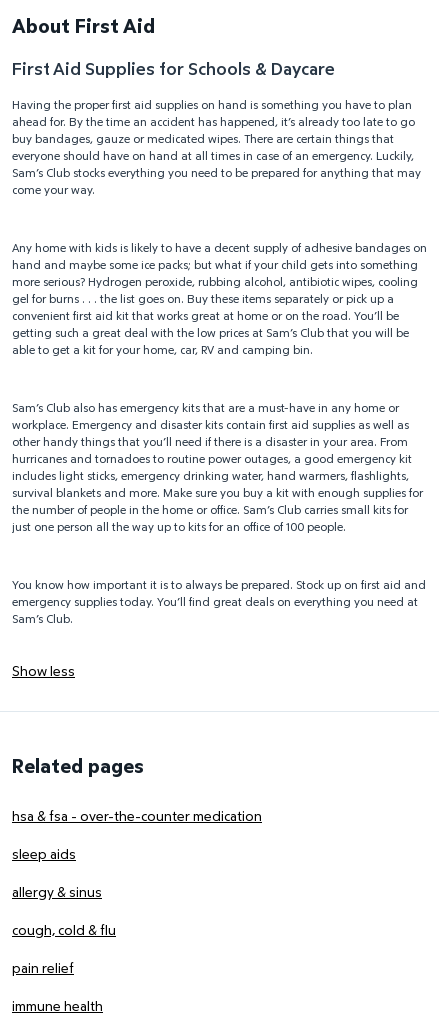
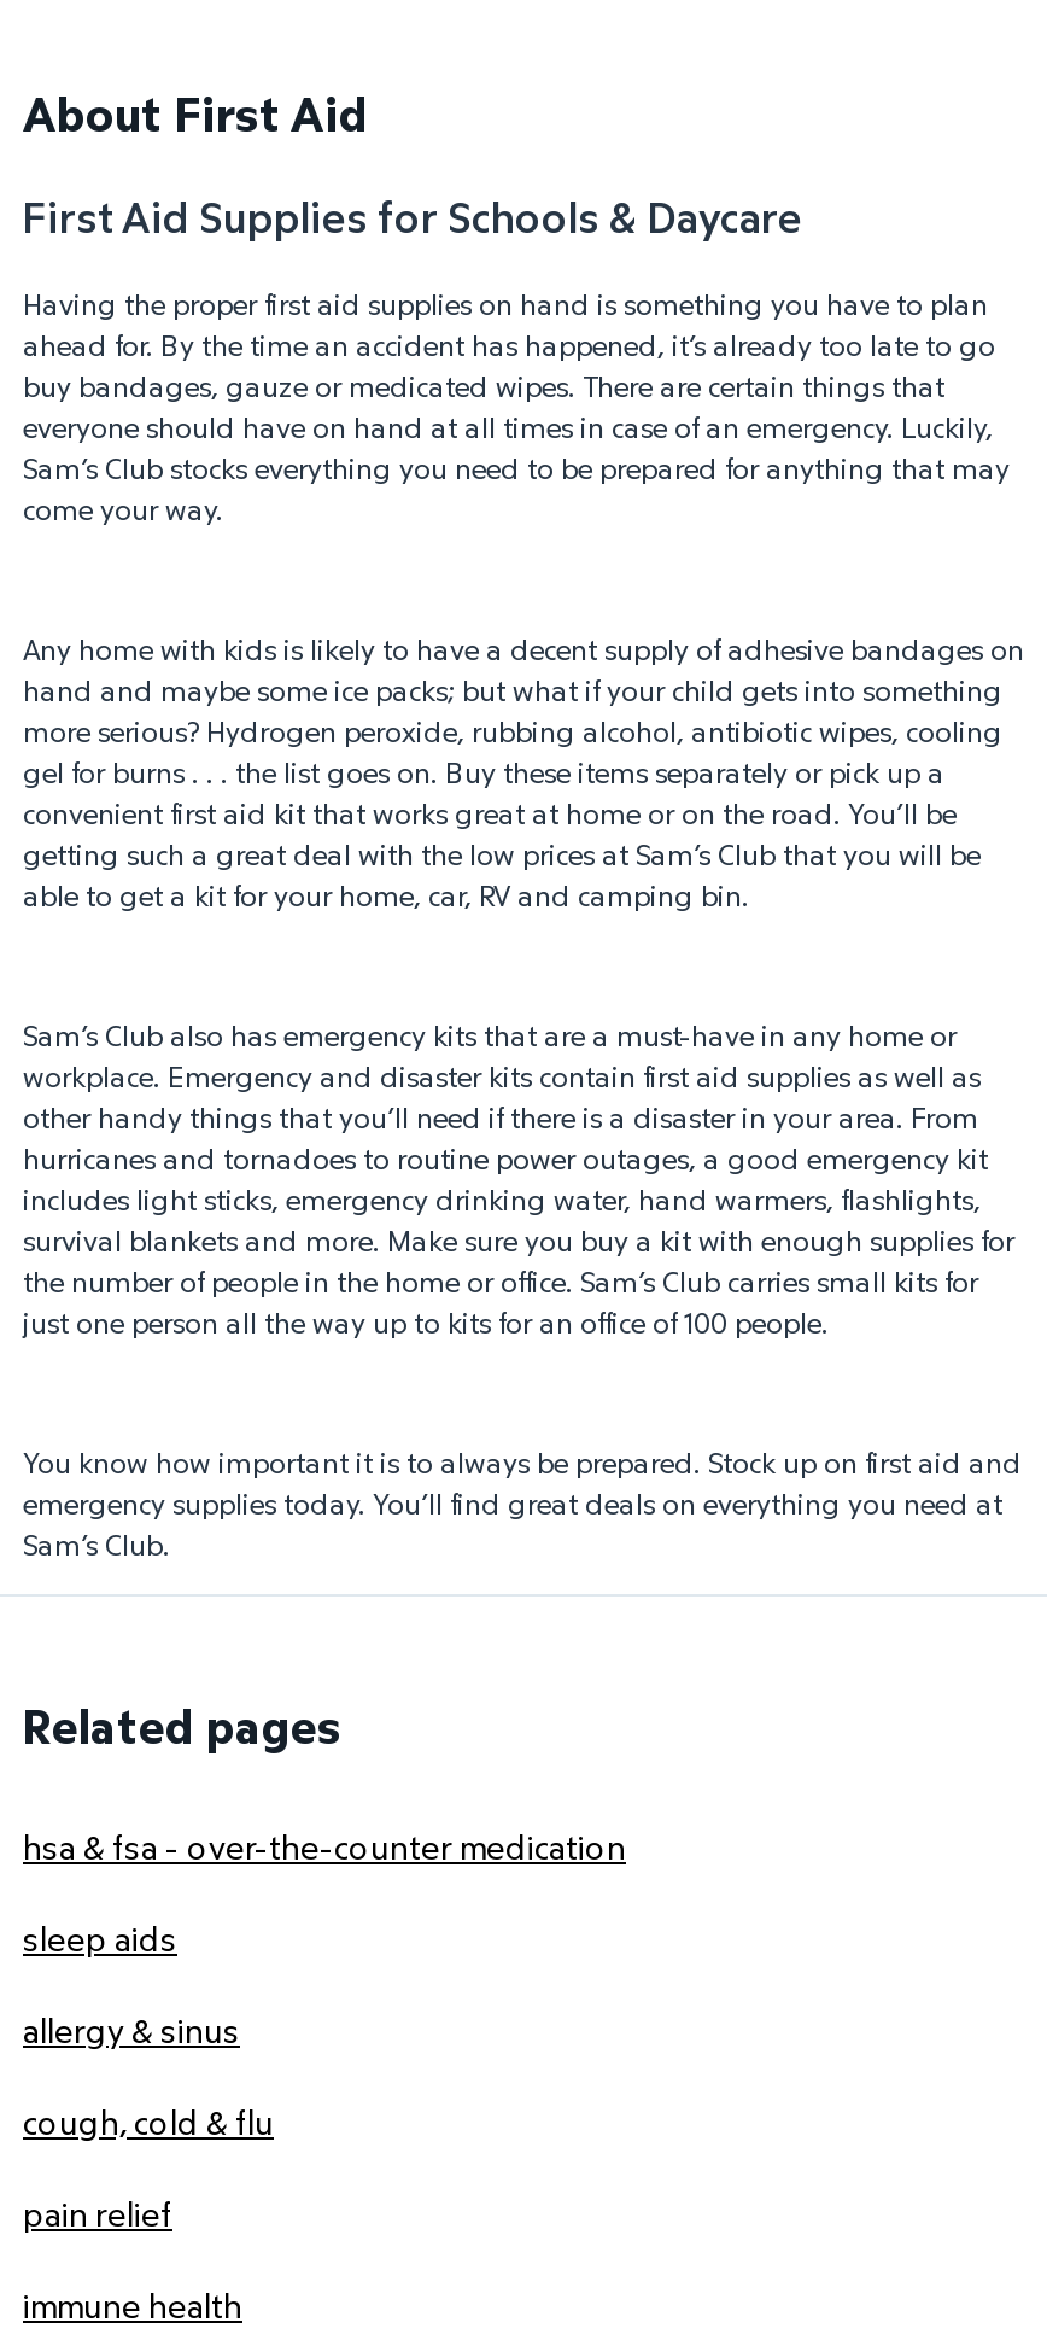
- Show less
